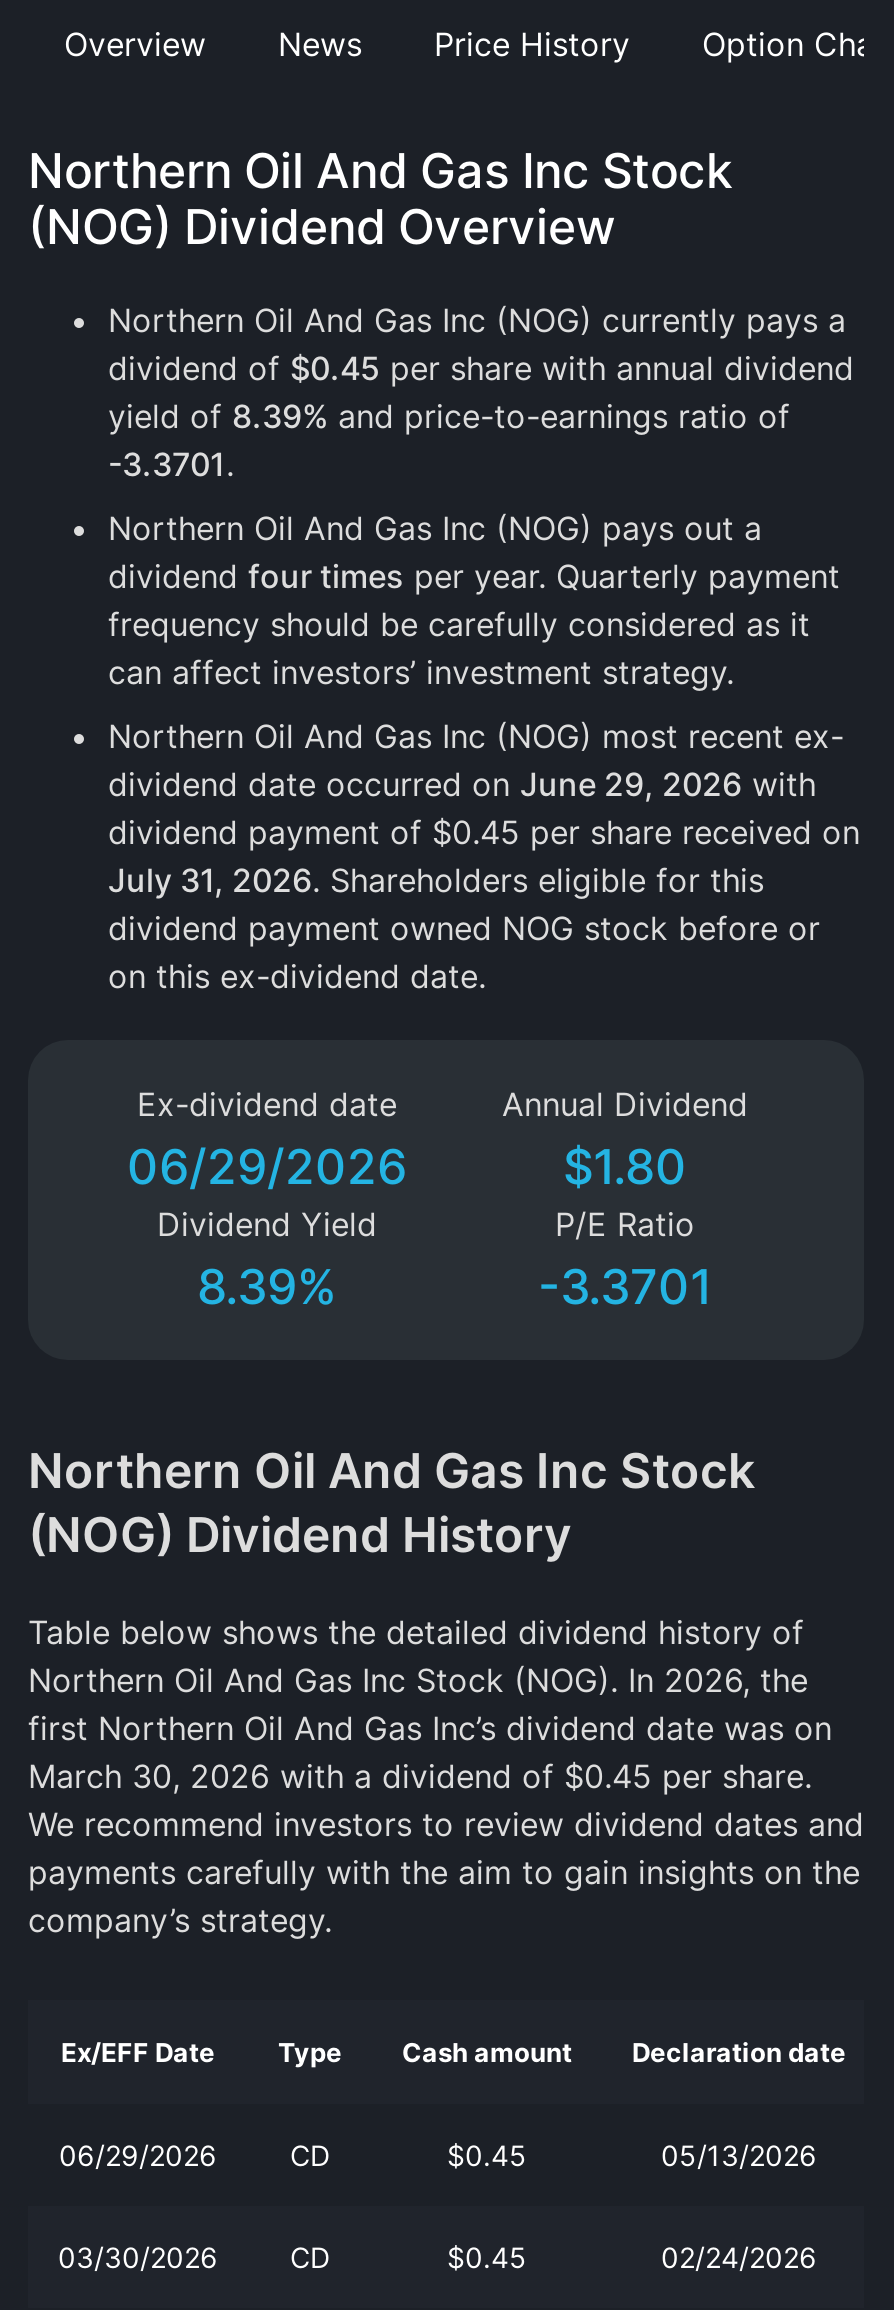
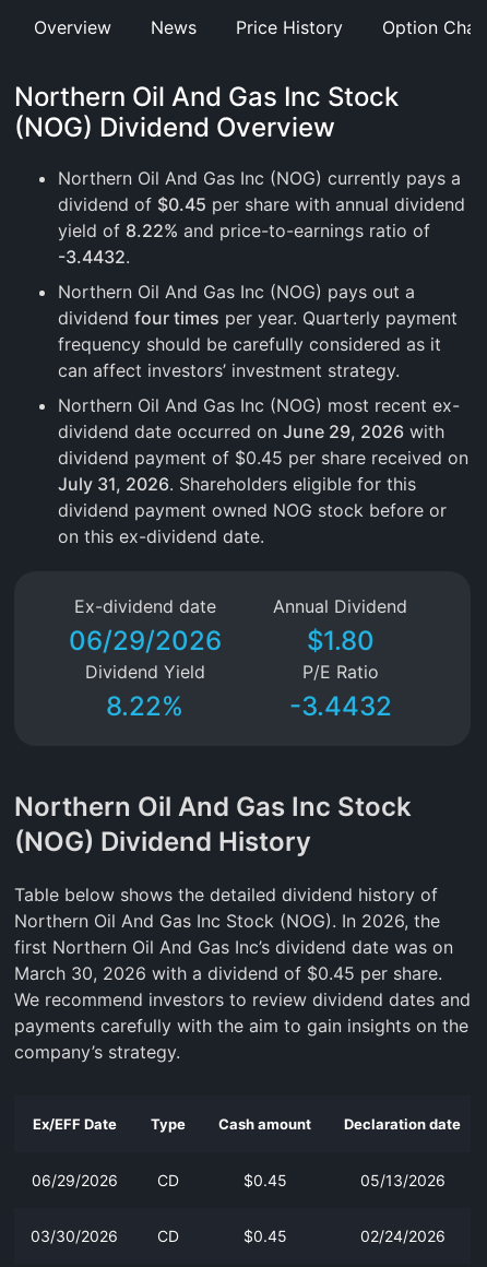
- yield of 8.39% and price-to-earnings ratio of
+ yield of 8.22% and price-to-earnings ratio of

- -3.3701.
+ -3.4432.

- 8.39%
+ 8.22%

- -3.3701
+ -3.4432
